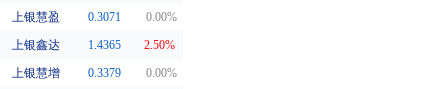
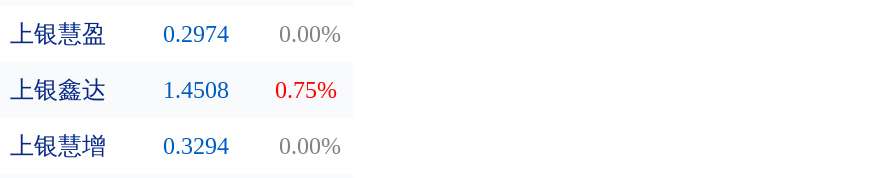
- 0.3071 0.00%
+ 0.2974 0.00%

- 1.4365
+ 1.4508

- 2.50%
+ 0.75%

- 0.3379 0.00%
+ 0.3294 0.00%
